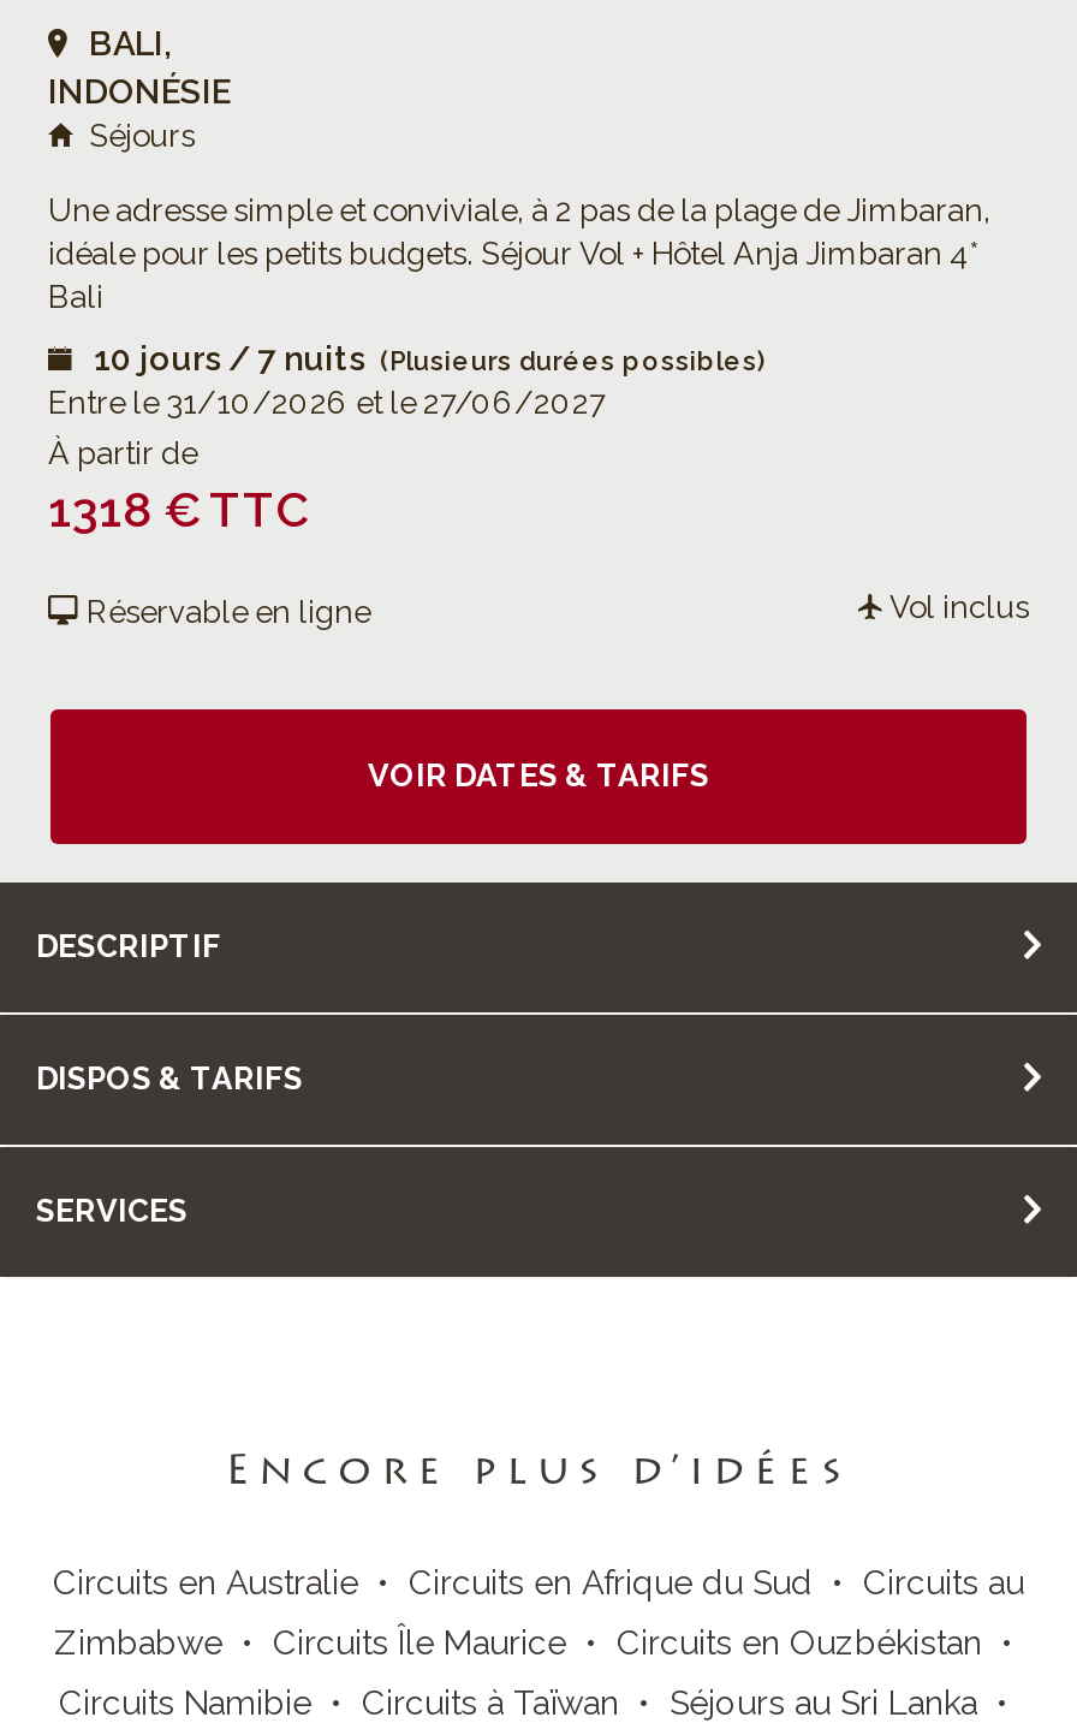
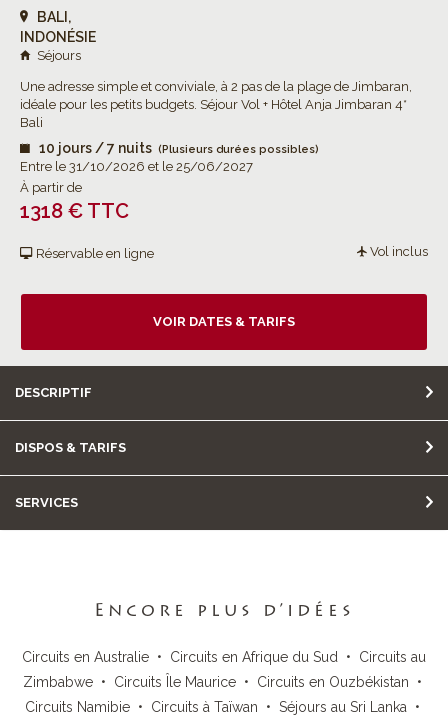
- Entre le 31/10/2026 et le 27/06/2027
+ Entre le 31/10/2026 et le 25/06/2027
